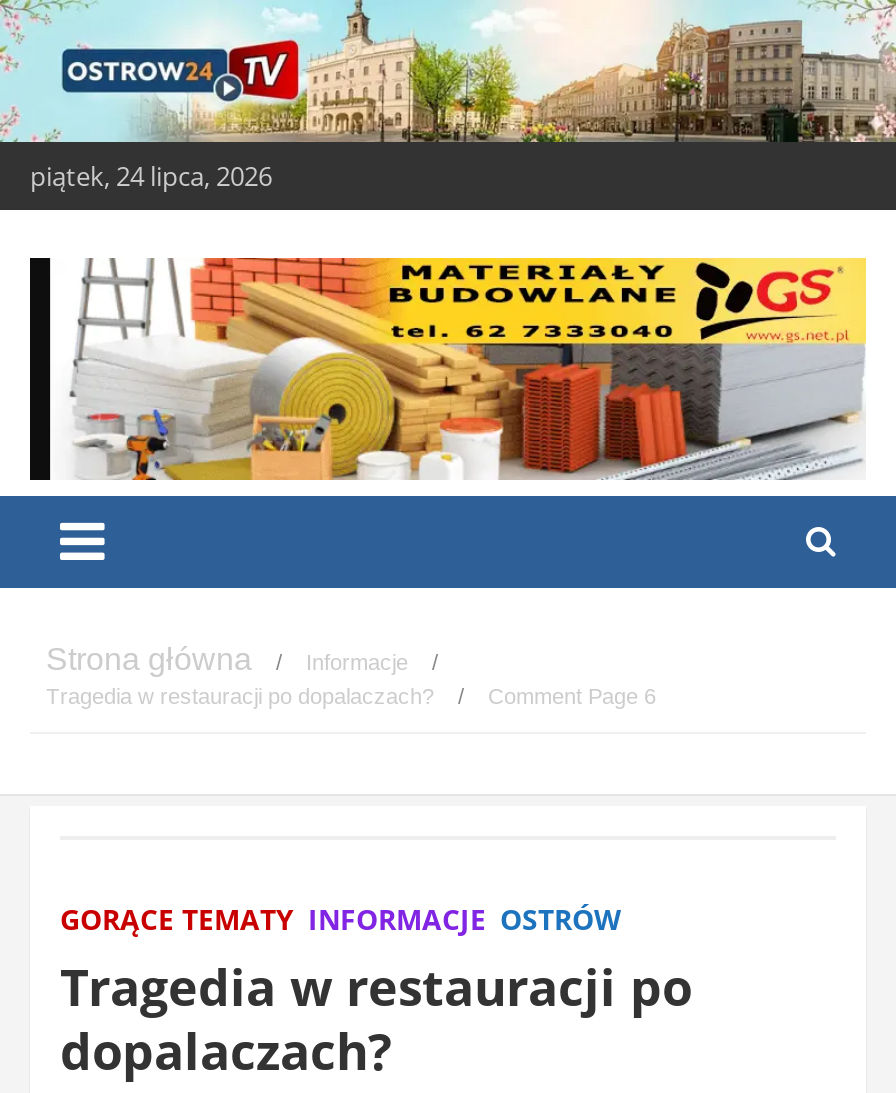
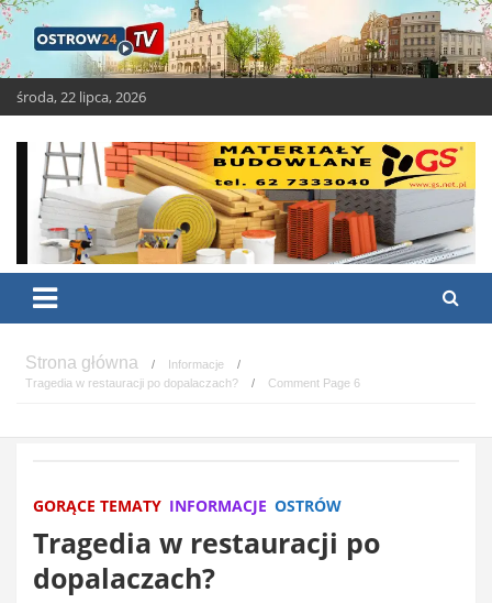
- piątek, 24 lipca, 2026
+ środa, 22 lipca, 2026
